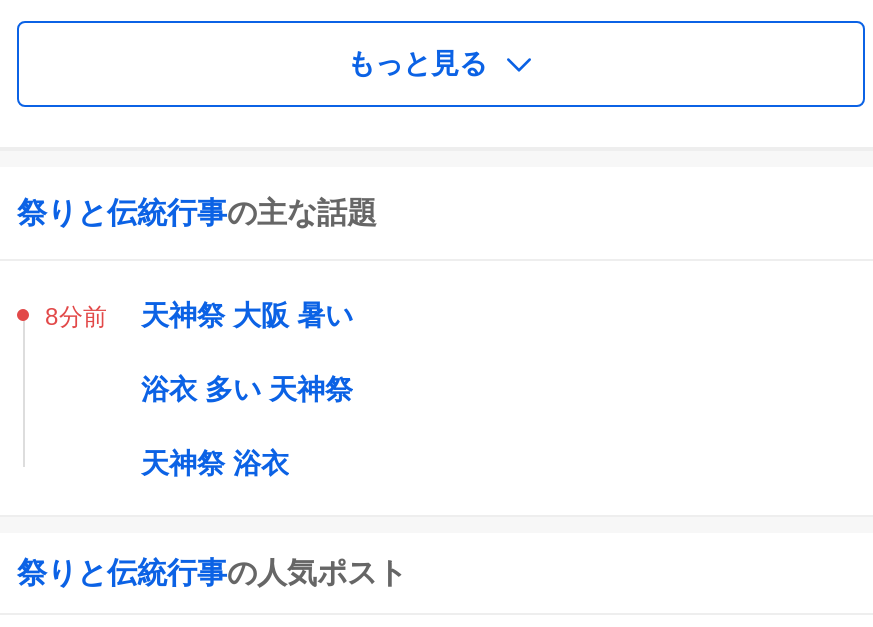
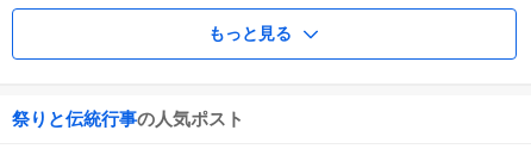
- 祭りと伝統行事の主な話題
- 8分前
- 天神祭 大阪 暑い
- 浴衣 多い 天神祭
- 天神祭 浴衣
